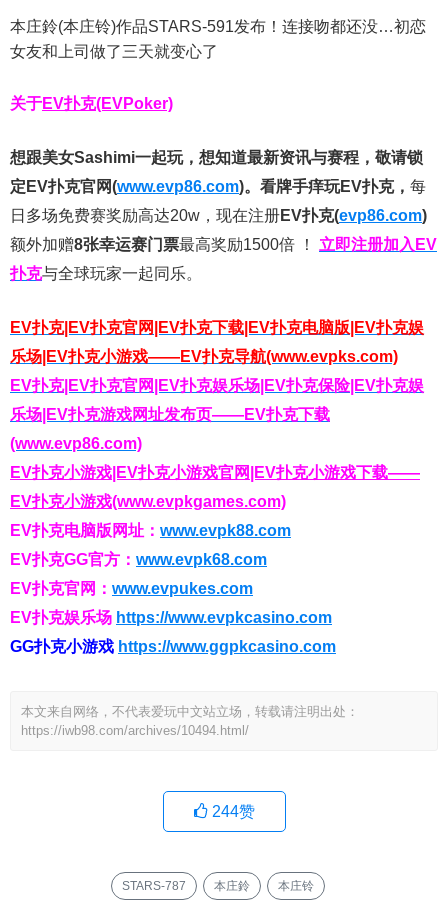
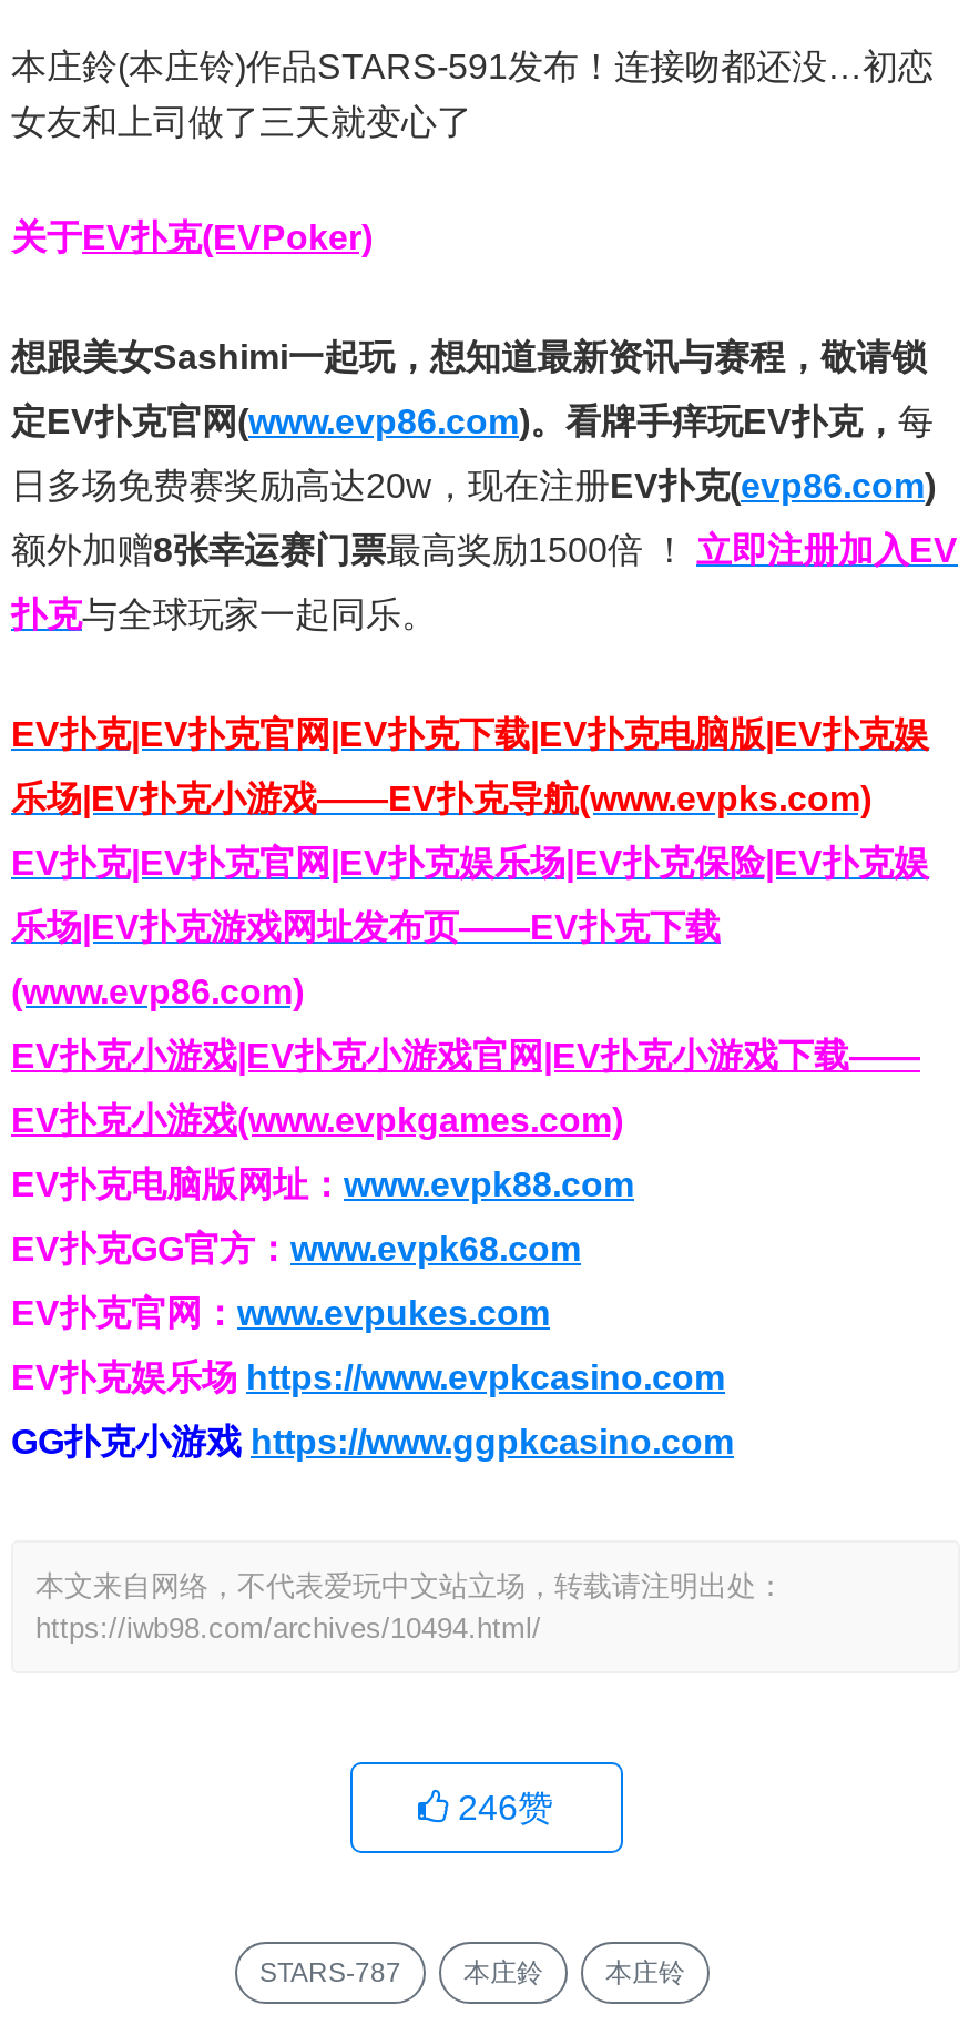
- 244赞
+ 246赞
